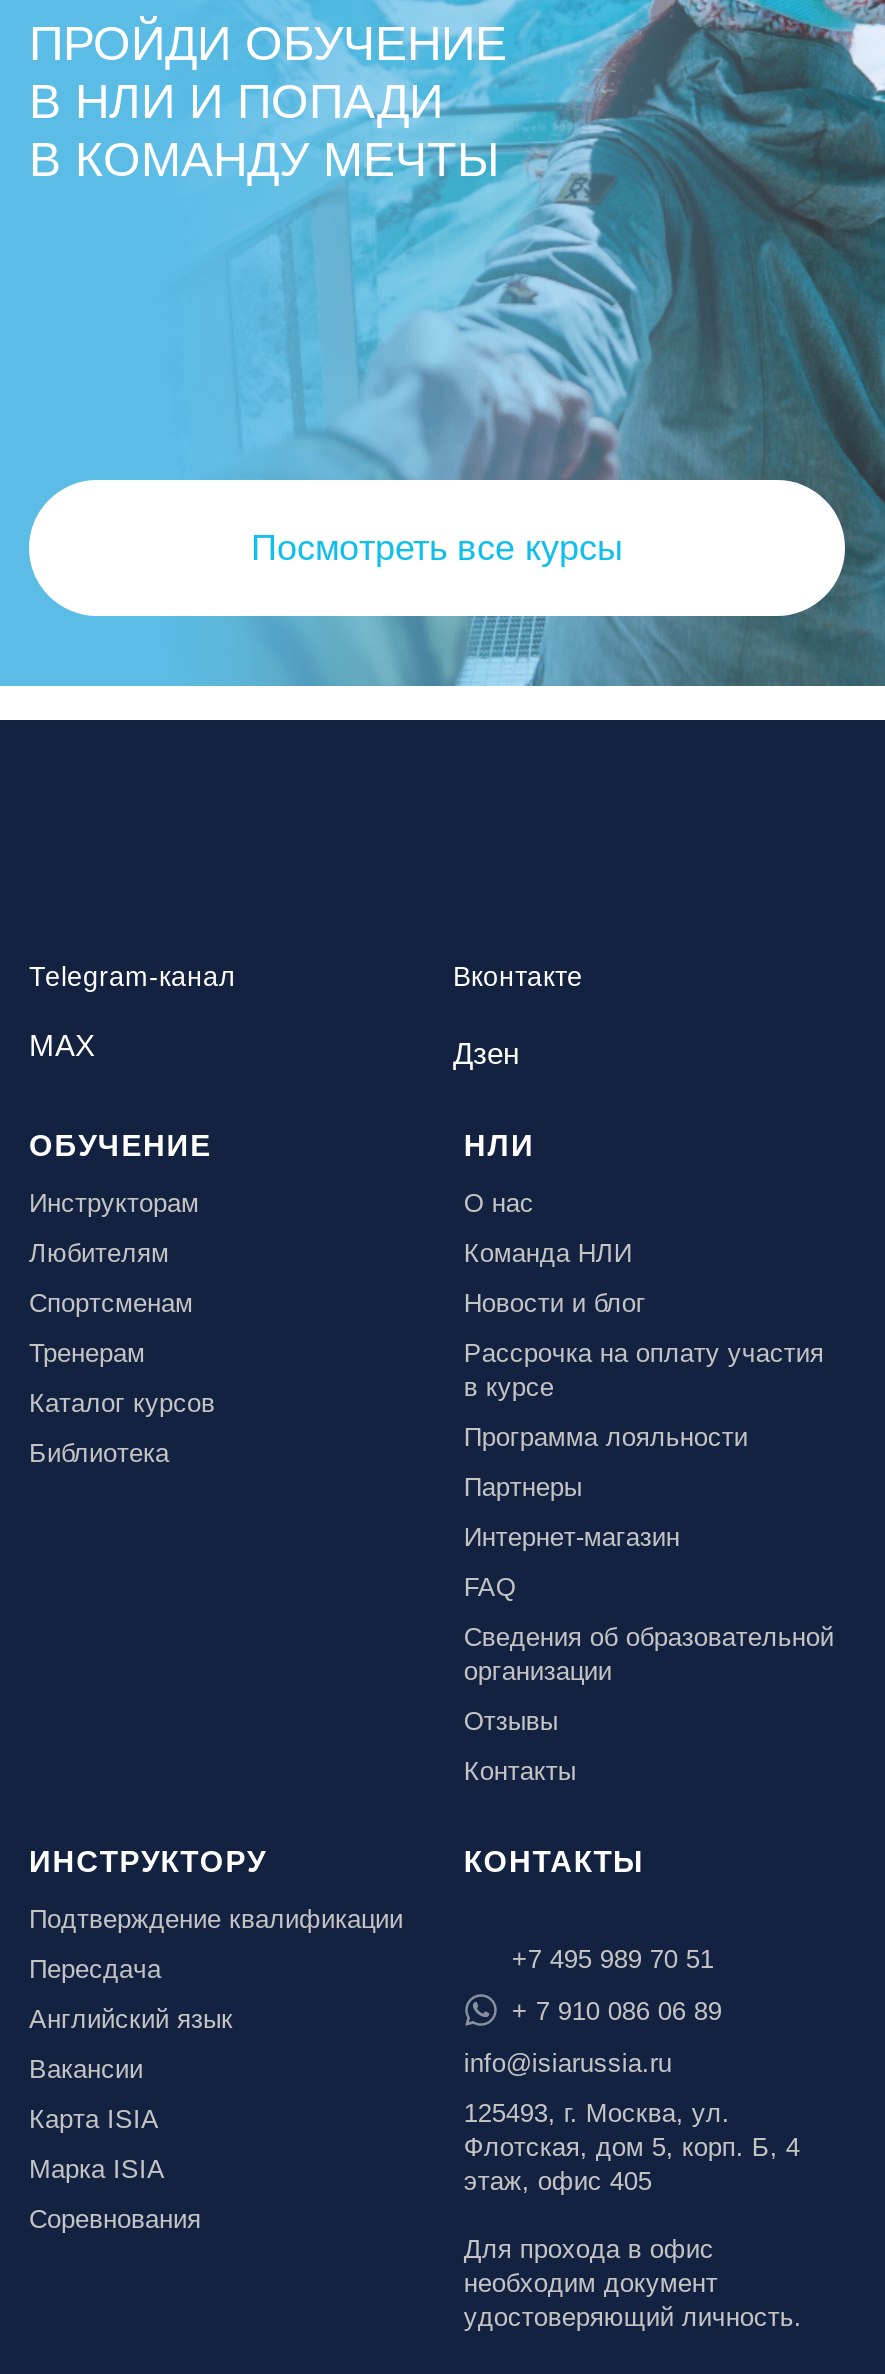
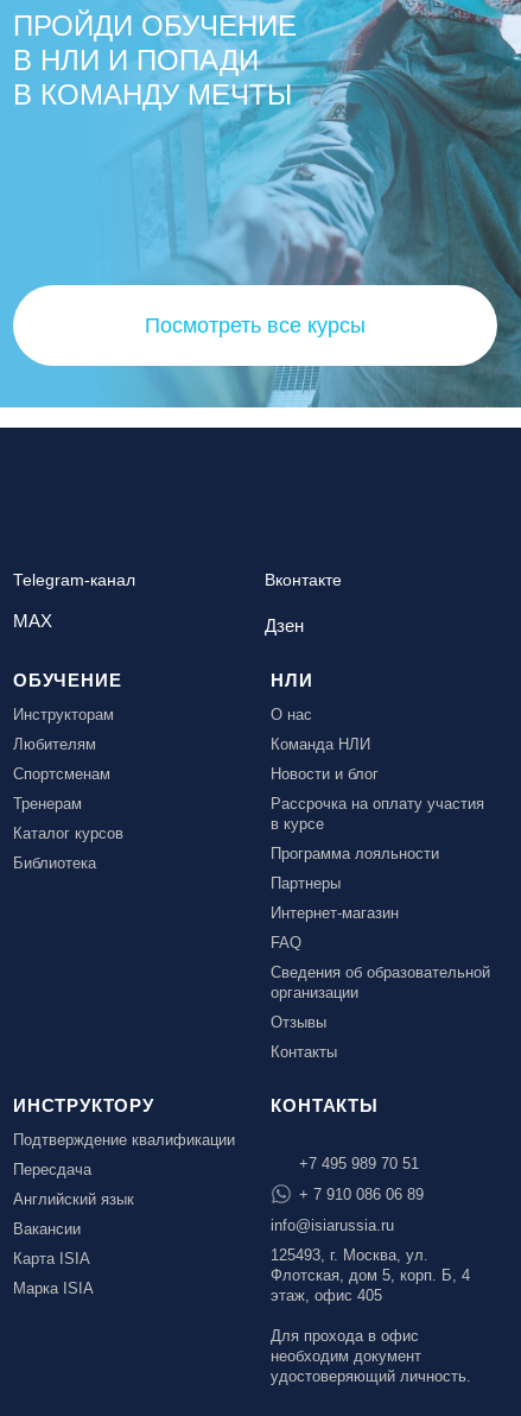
- Соревнования
